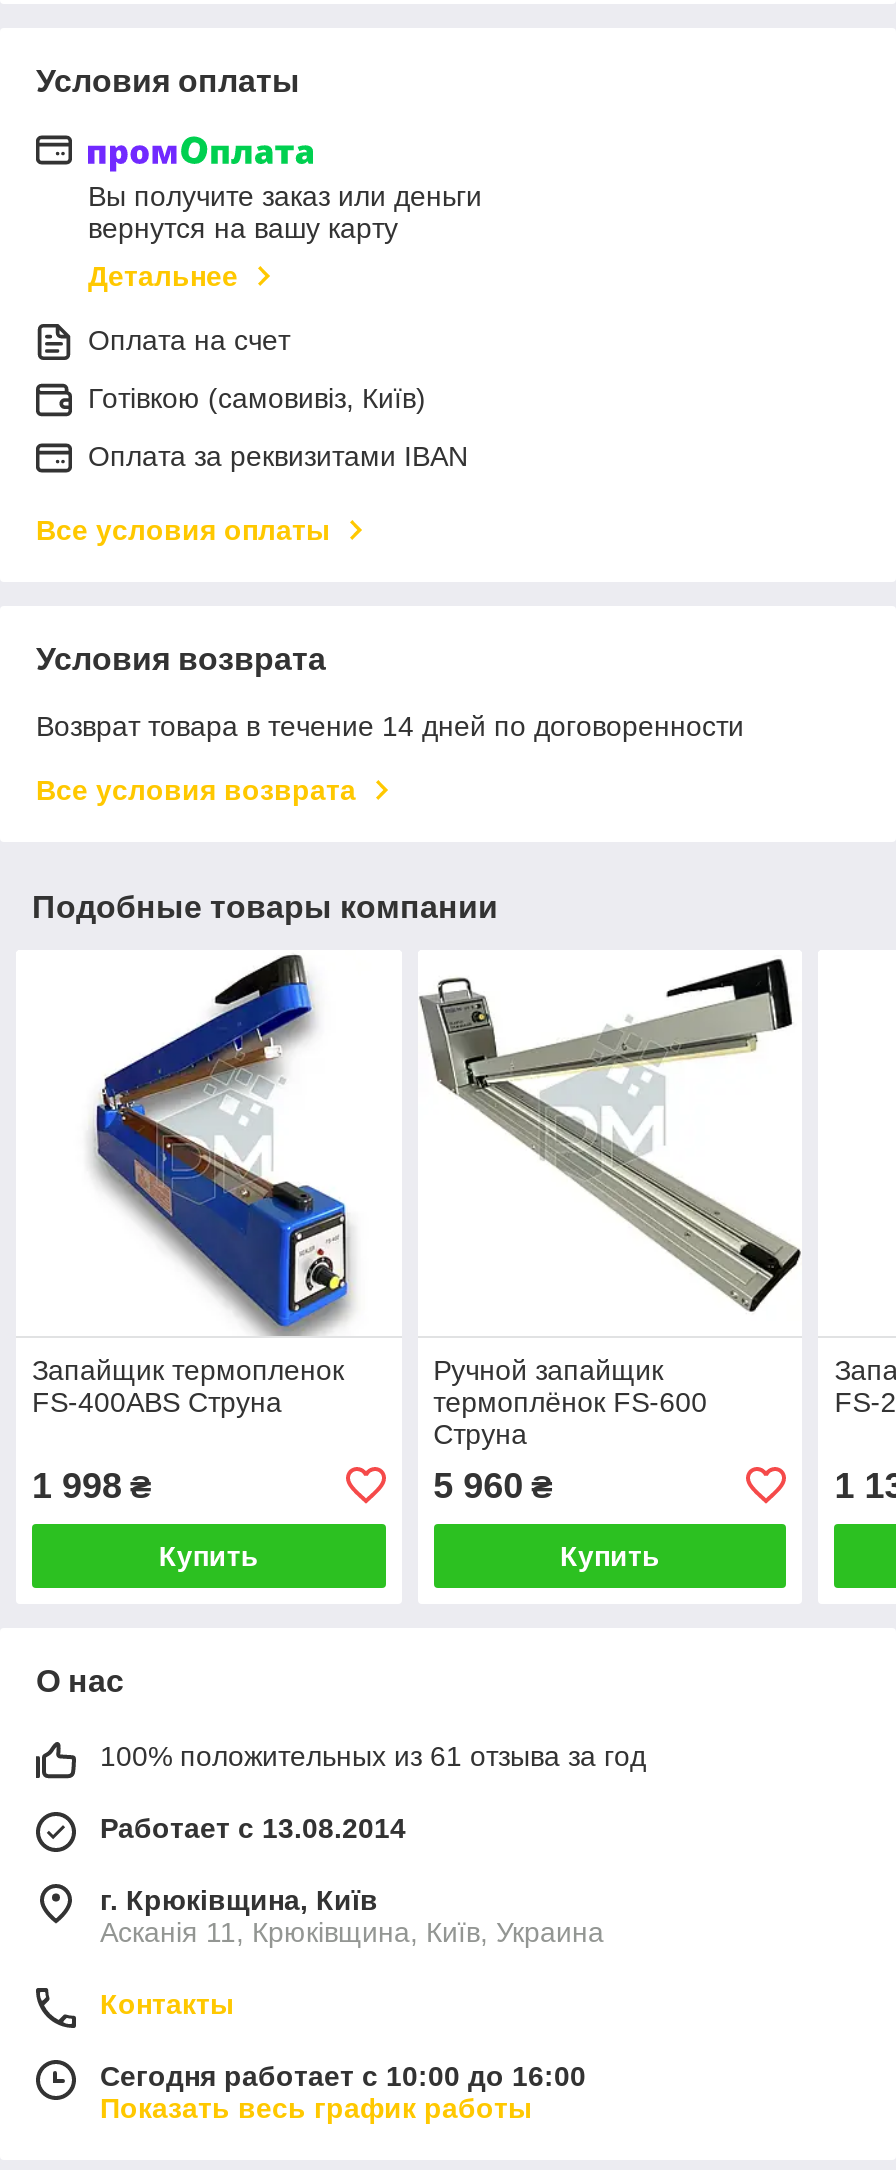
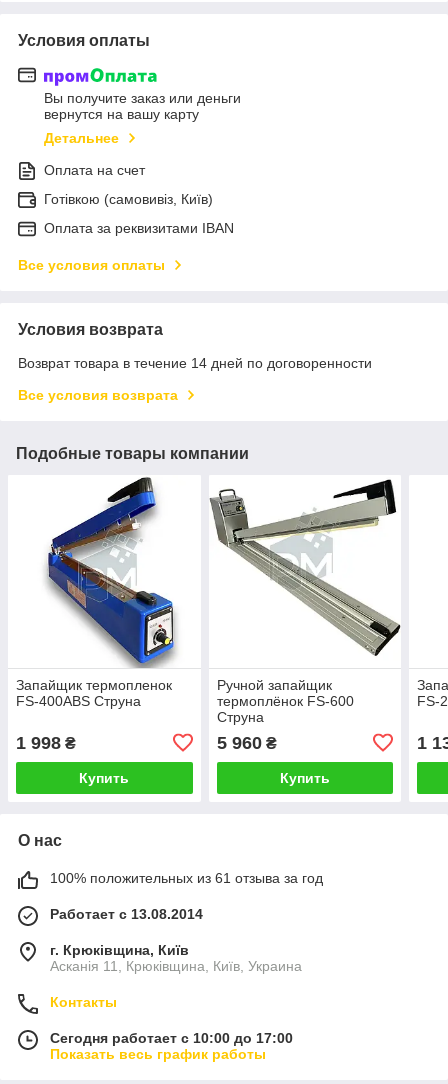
- Сегодня работает с 10:00 до 16:00
+ Сегодня работает с 10:00 до 17:00
